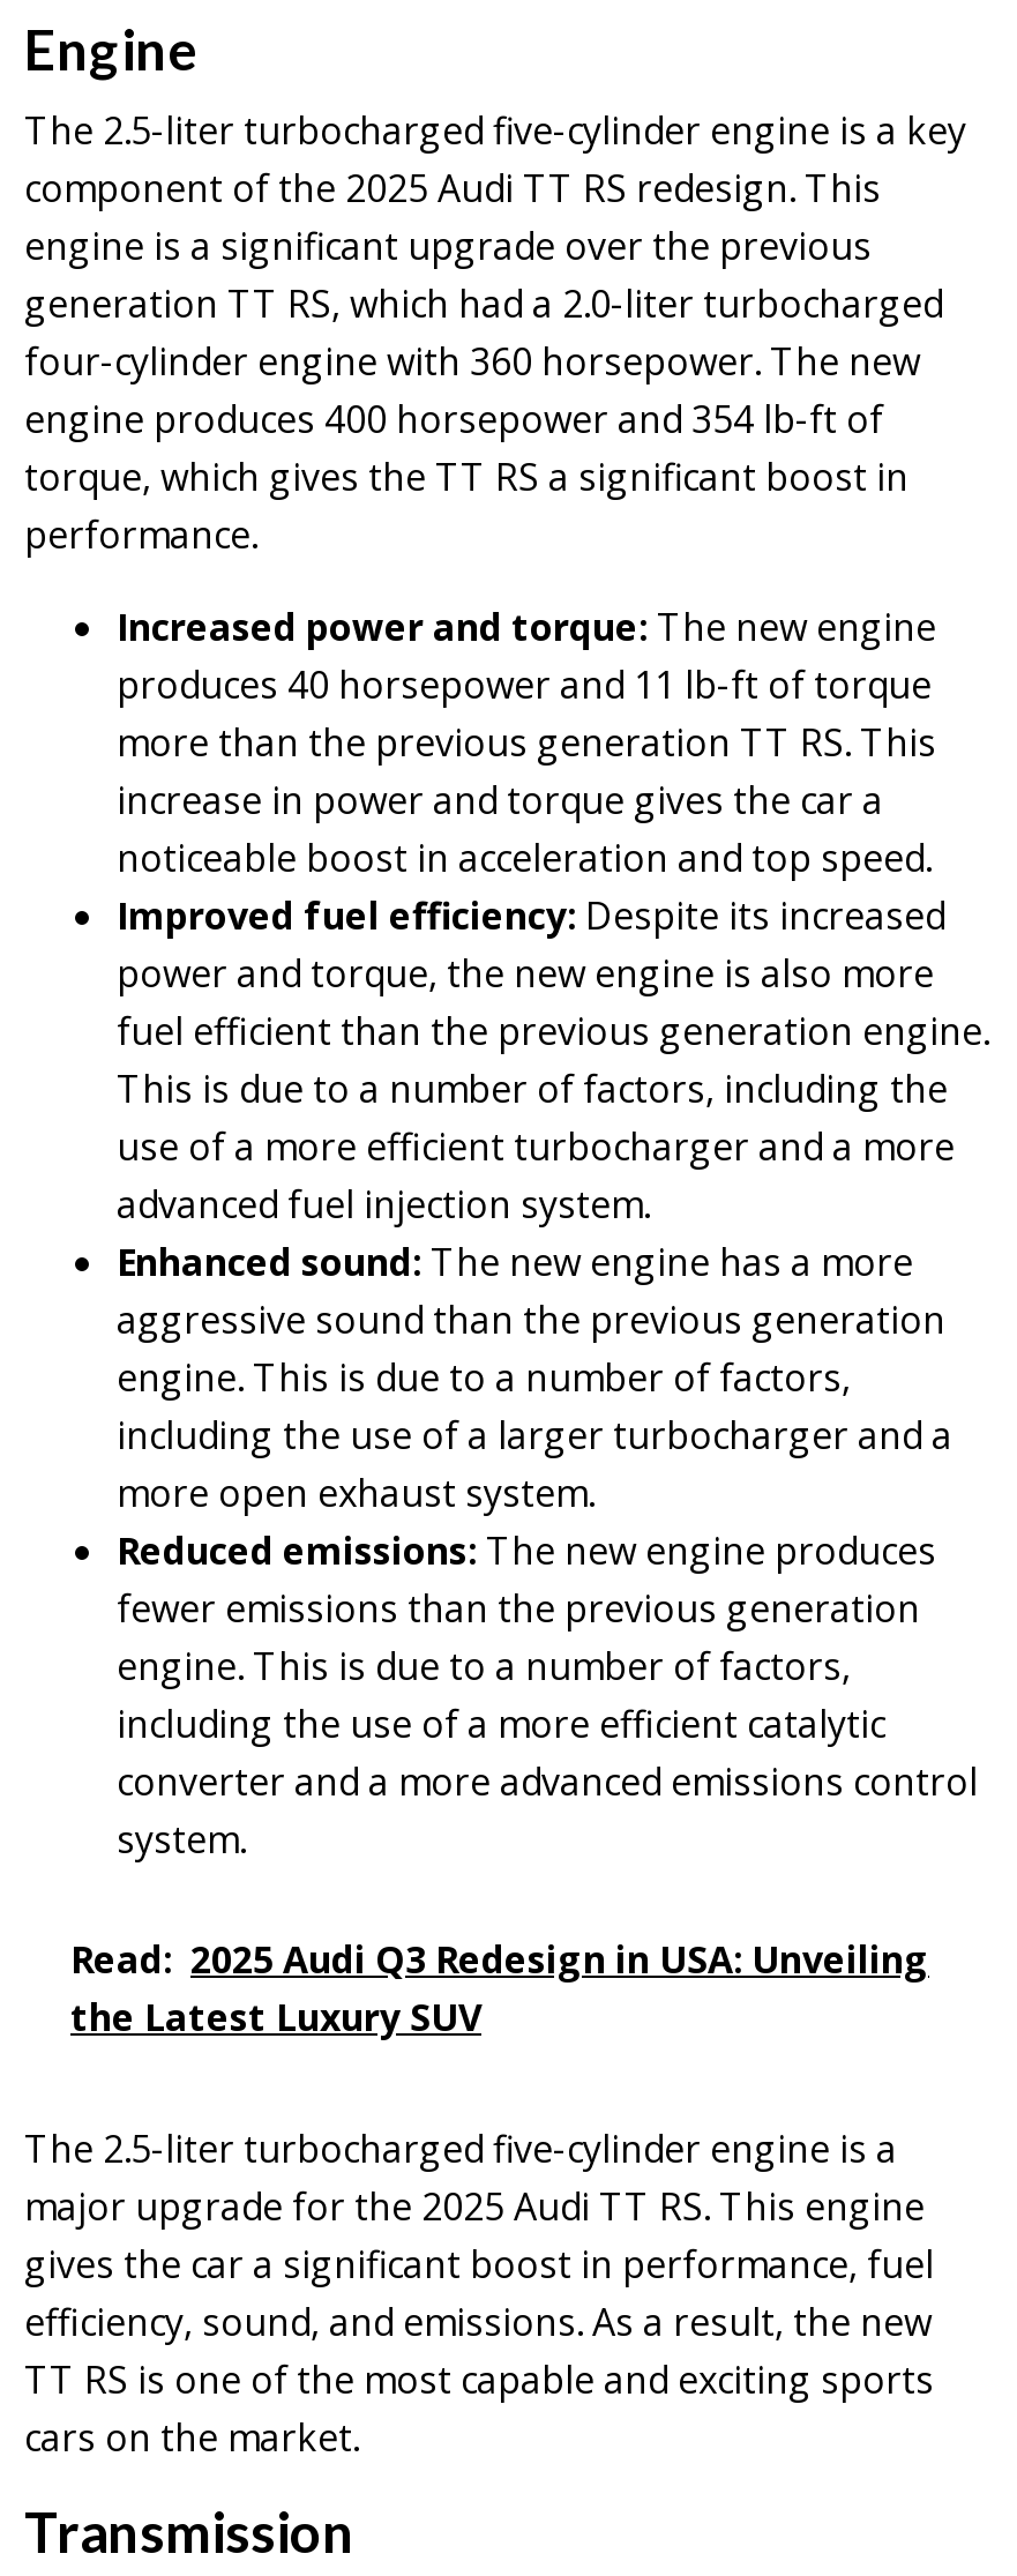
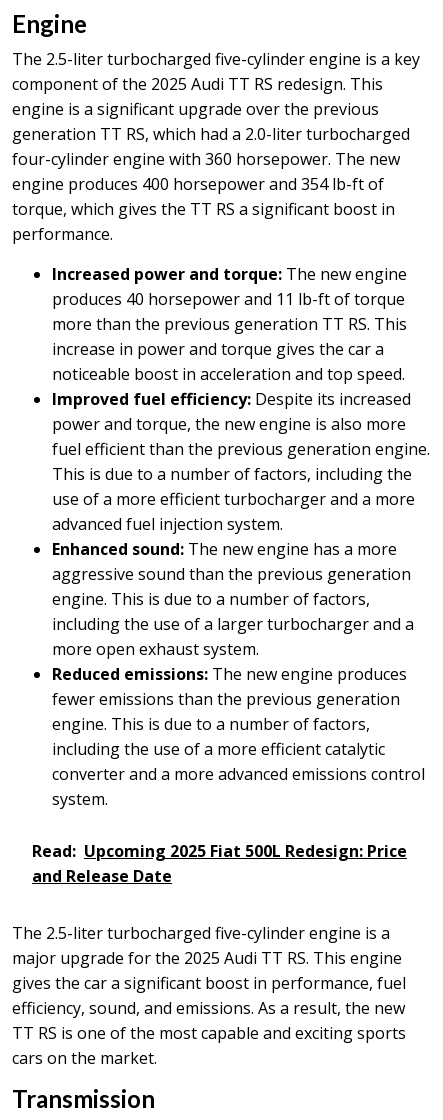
- Read: 2025 Audi Q3 Redesign in USA: Unveiling
- the Latest Luxury SUV
+ Read: Upcoming 2025 Fiat 500L Redesign: Price
+ and Release Date
